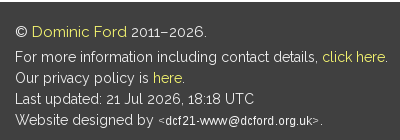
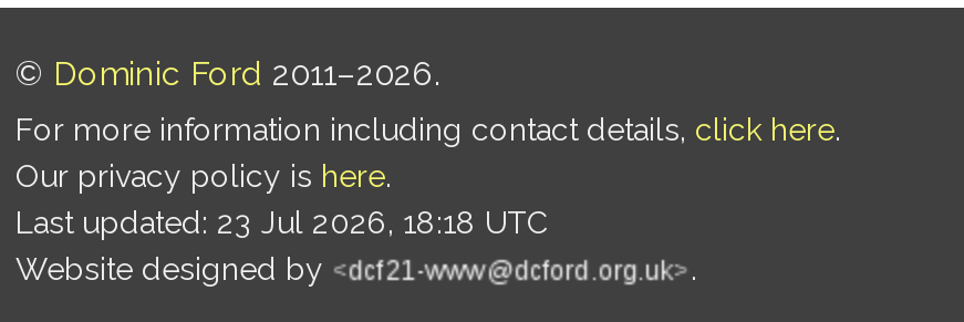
- Last updated: 21 Jul 2026, 18:18 UTC
+ Last updated: 23 Jul 2026, 18:18 UTC
